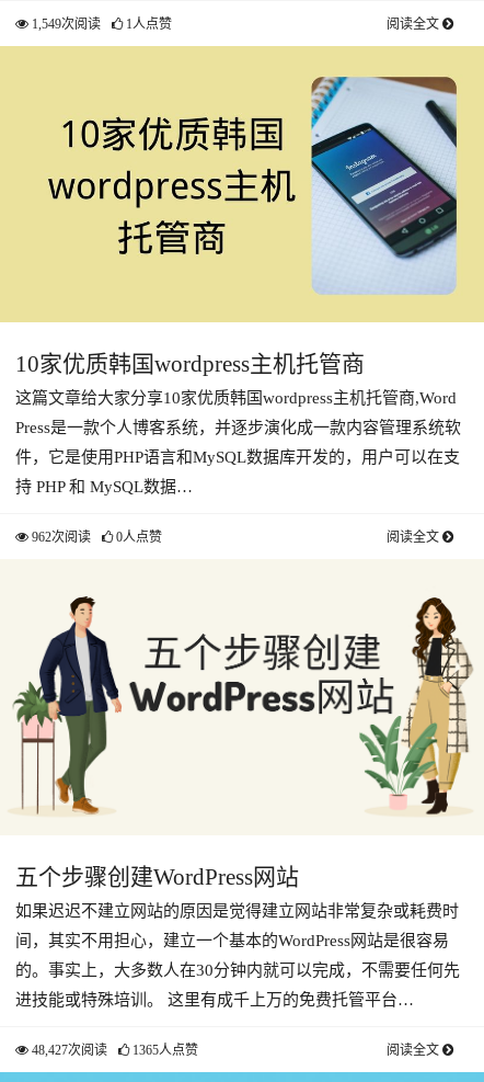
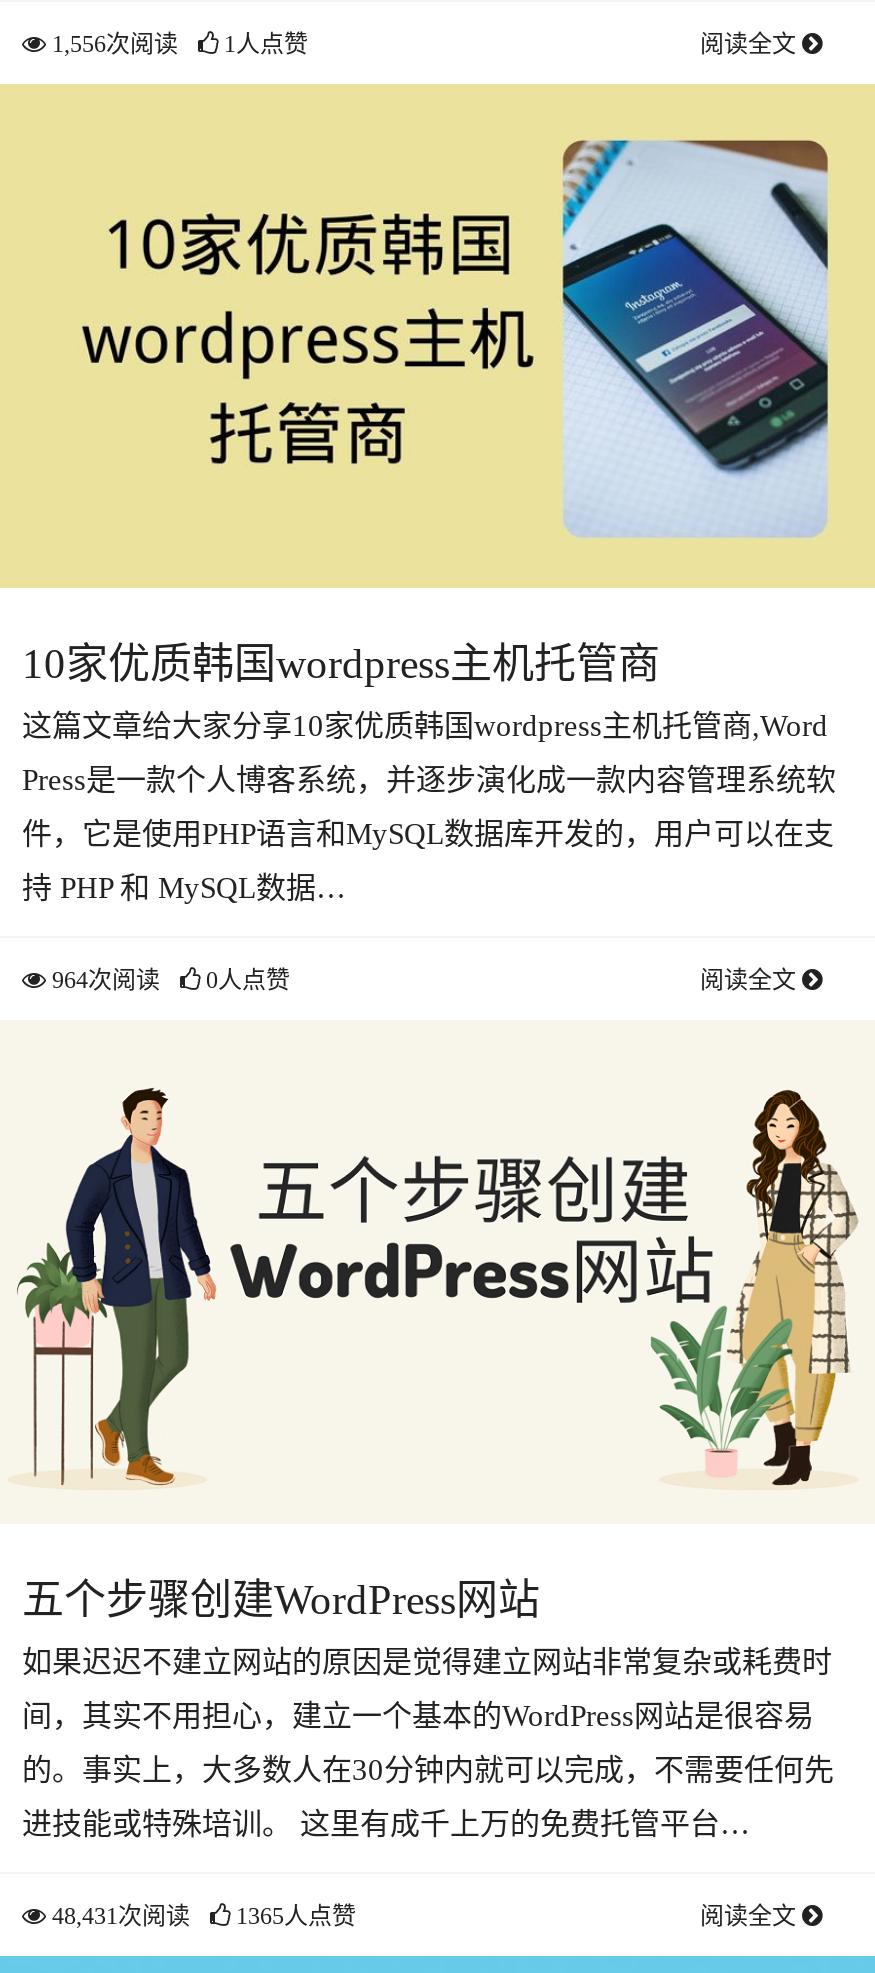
- 1,549次阅读 1人点赞
+ 1,556次阅读 1人点赞

- 962次阅读 0人点赞
+ 964次阅读 0人点赞

- 48,427次阅读 1365人点赞
+ 48,431次阅读 1365人点赞
